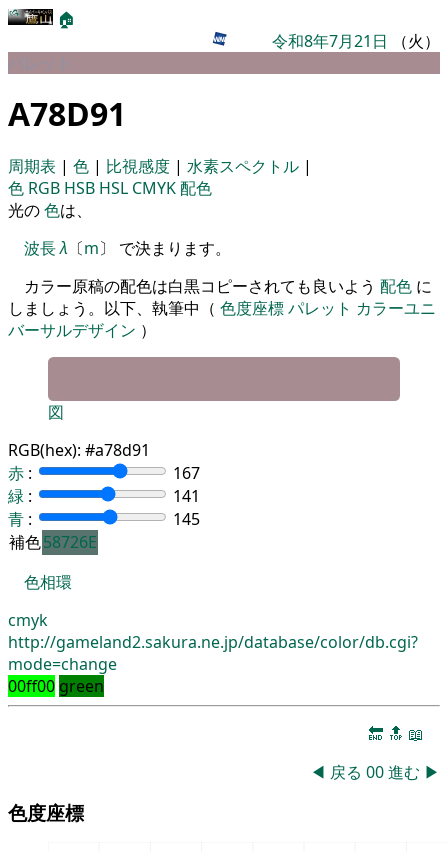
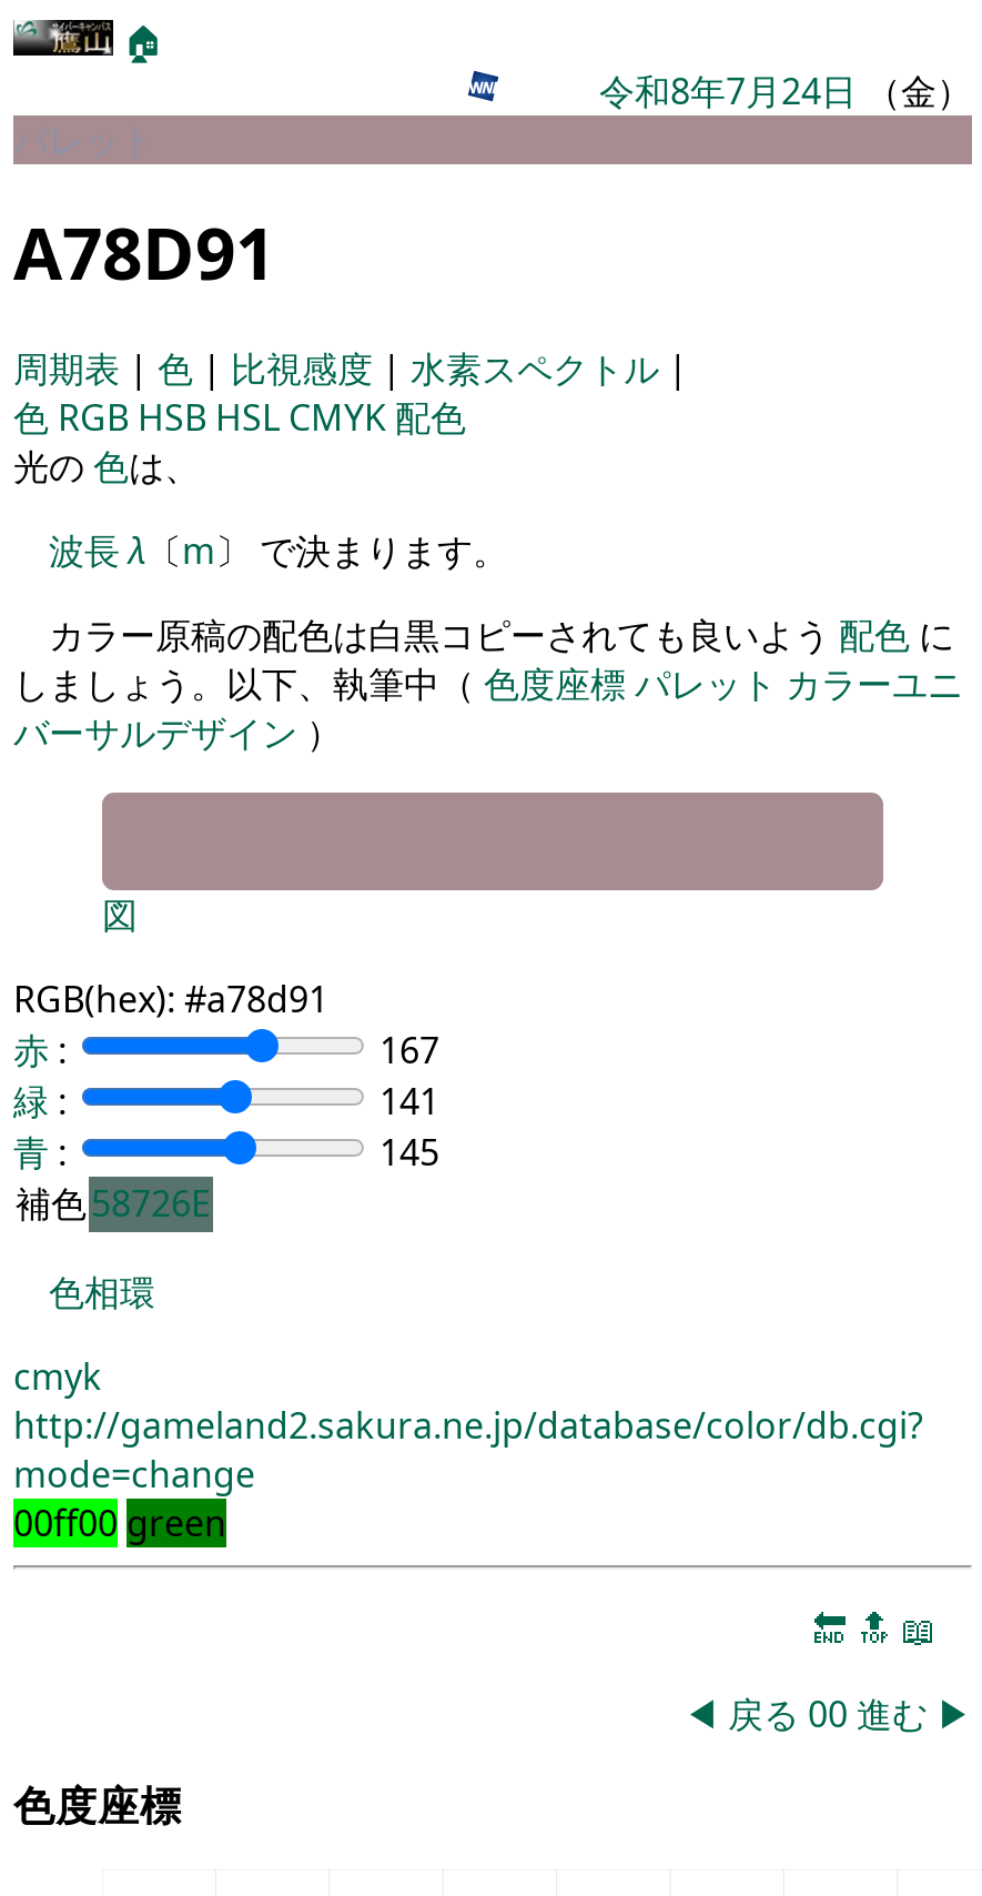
- 令和8年7月21日（火）
+ 令和8年7月24日（金）
